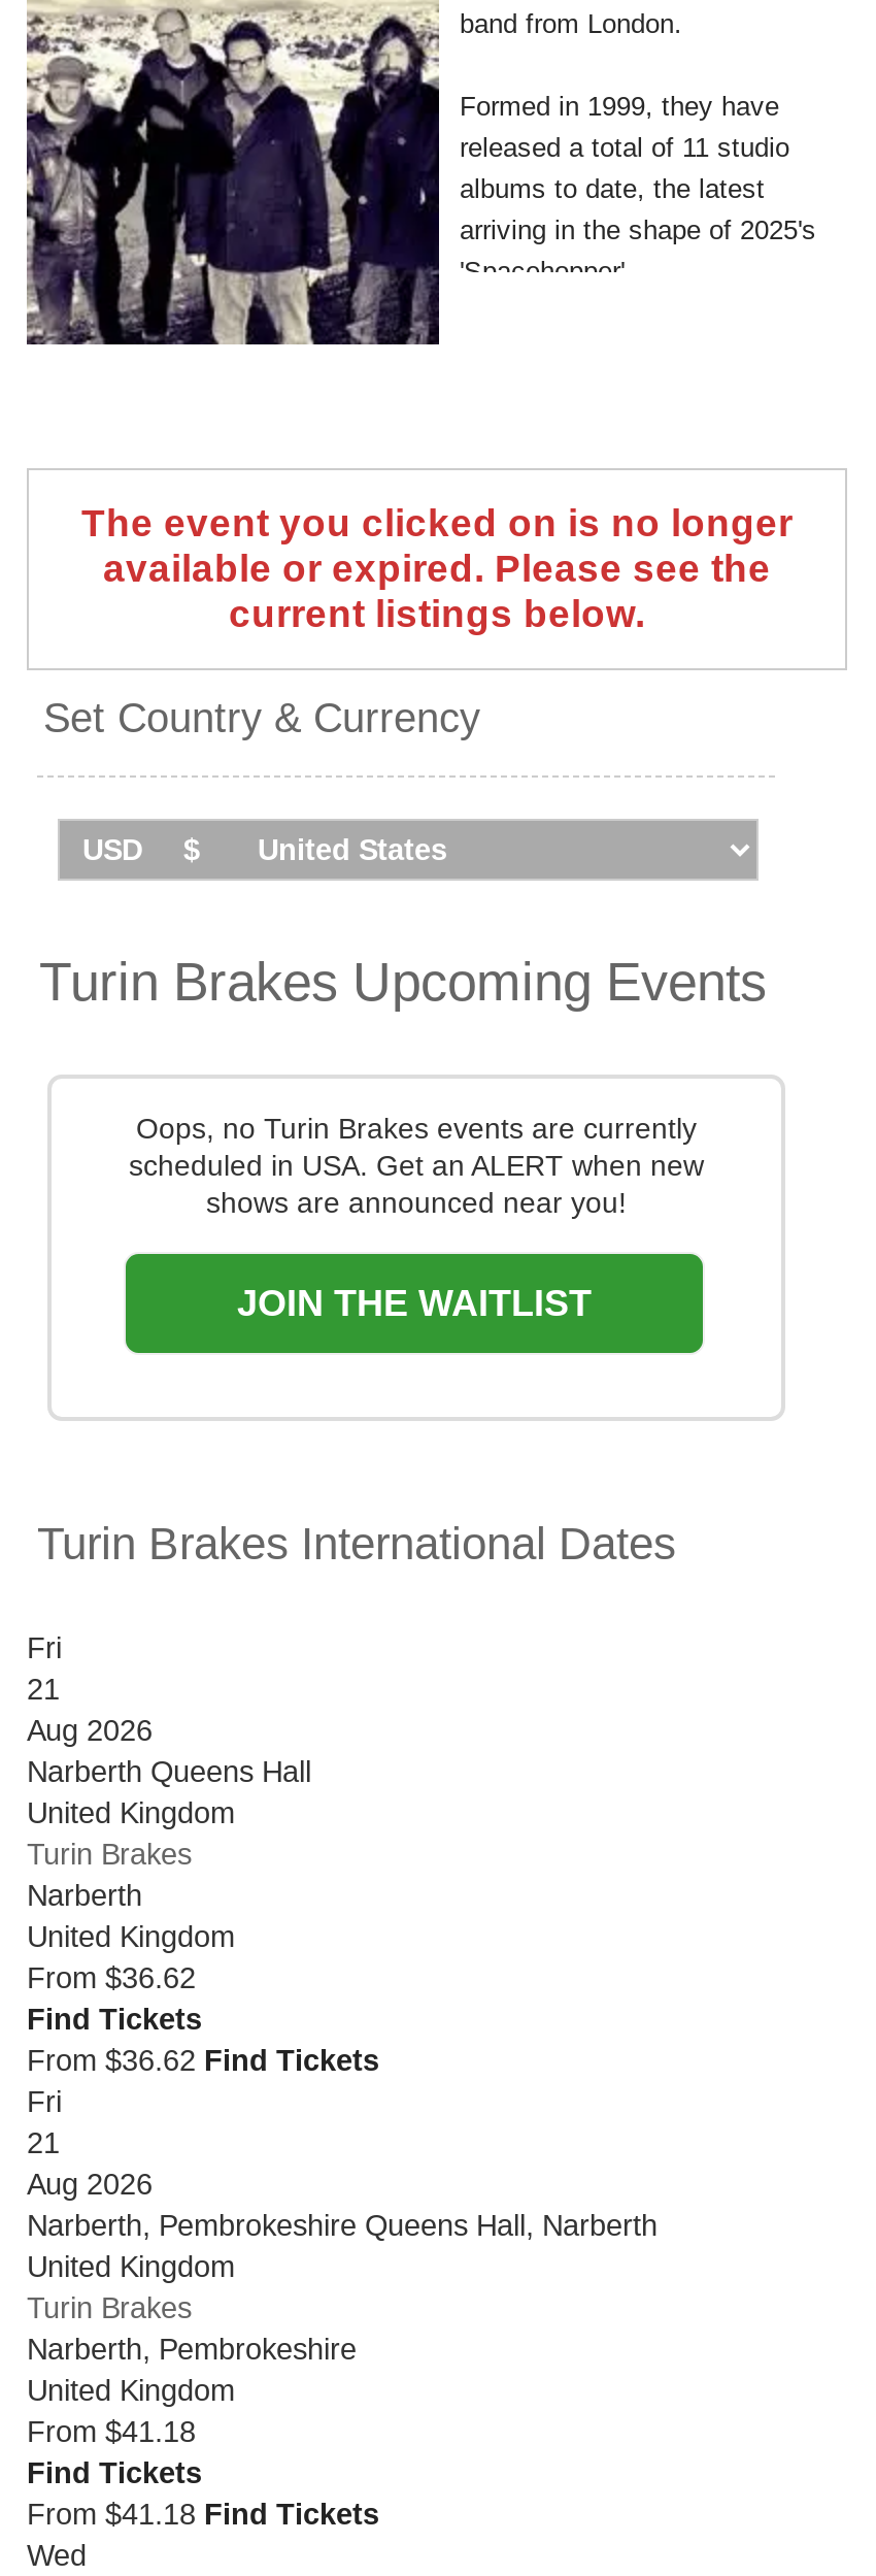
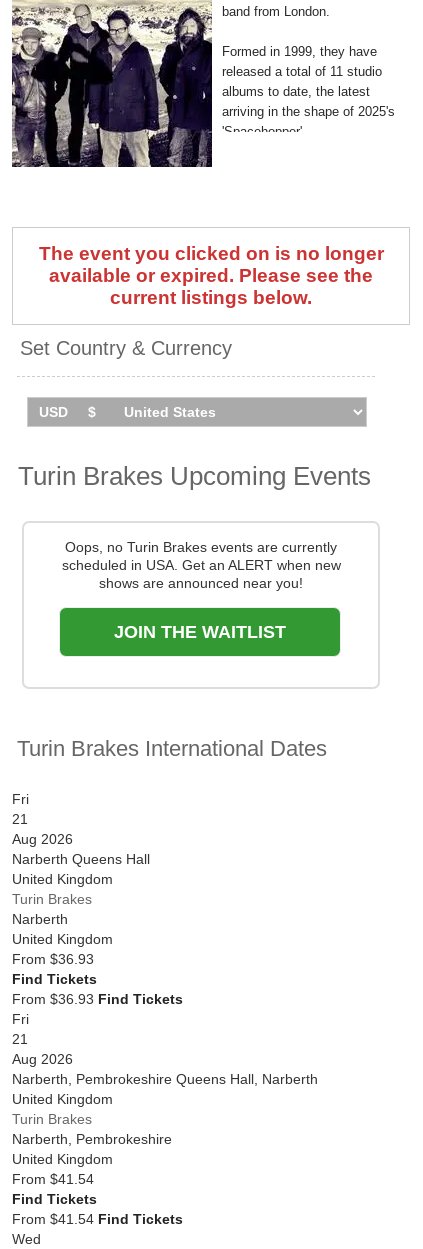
- From $36.62
+ From $36.93

- From $36.62 Find Tickets
+ From $36.93 Find Tickets

- From $41.18
+ From $41.54

- From $41.18 Find Tickets
+ From $41.54 Find Tickets
